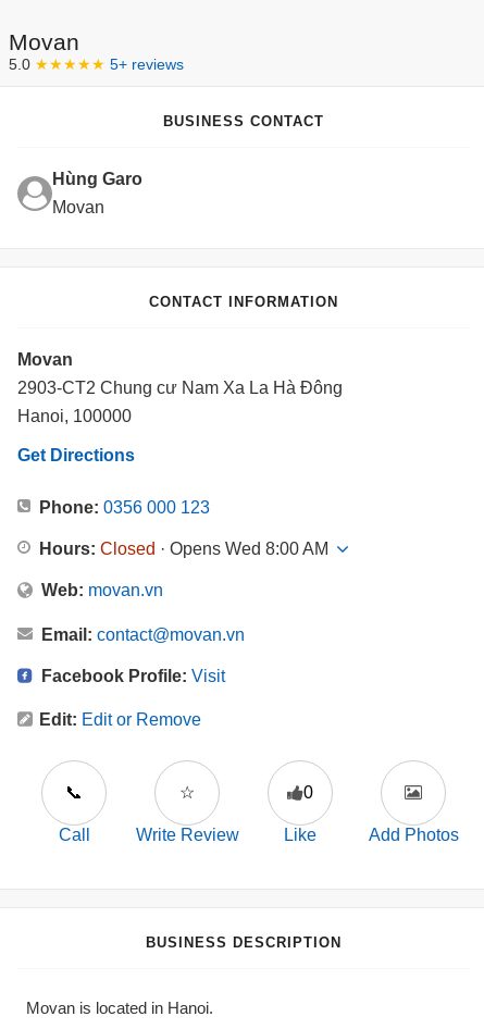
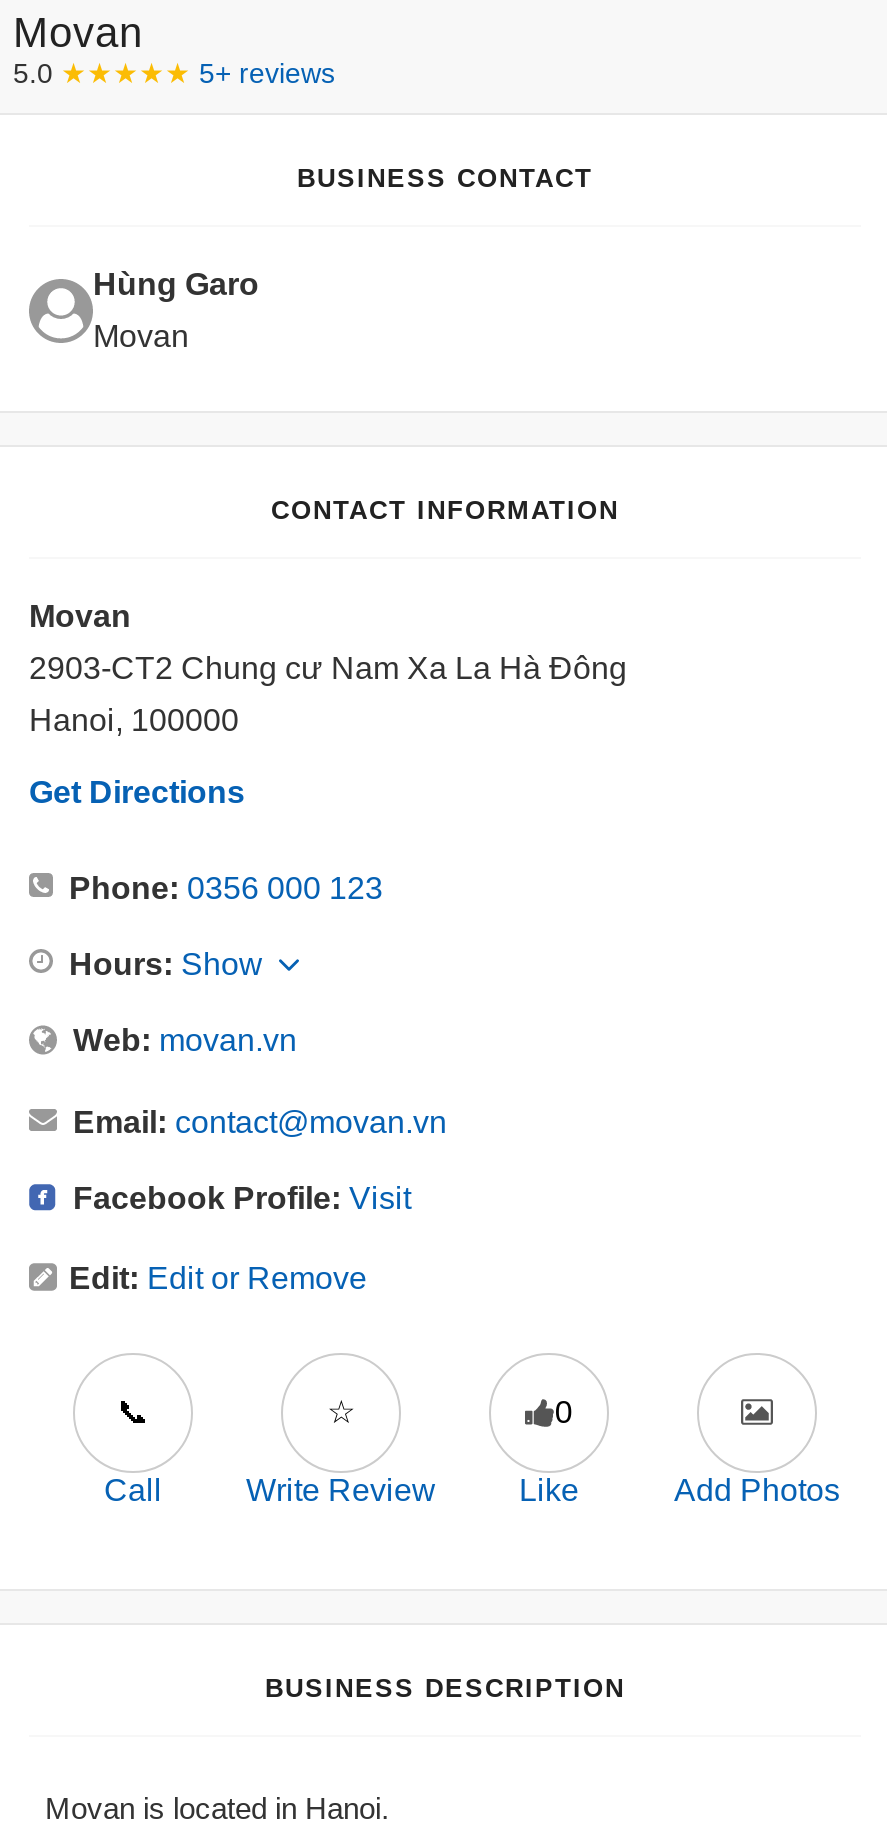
- Hours: Closed · Opens Wed 8:00 AM
+ Hours: Show
